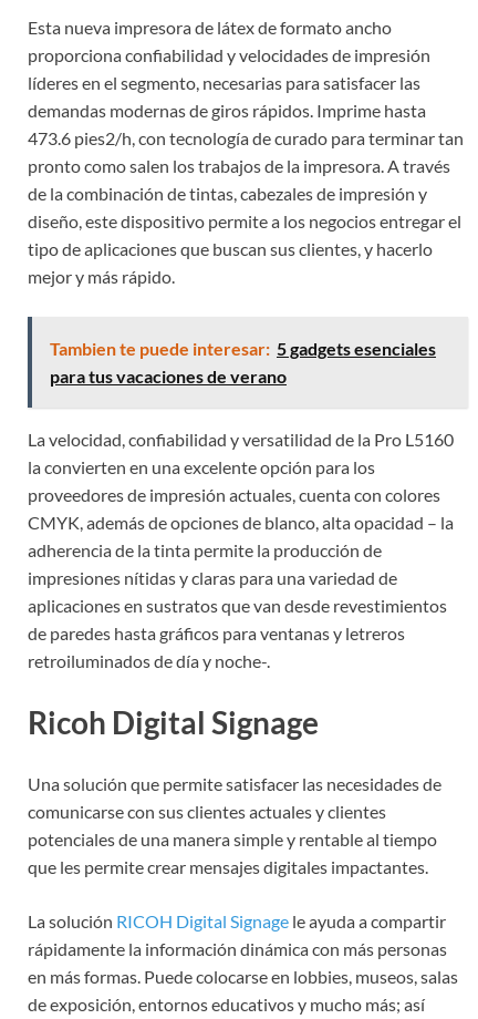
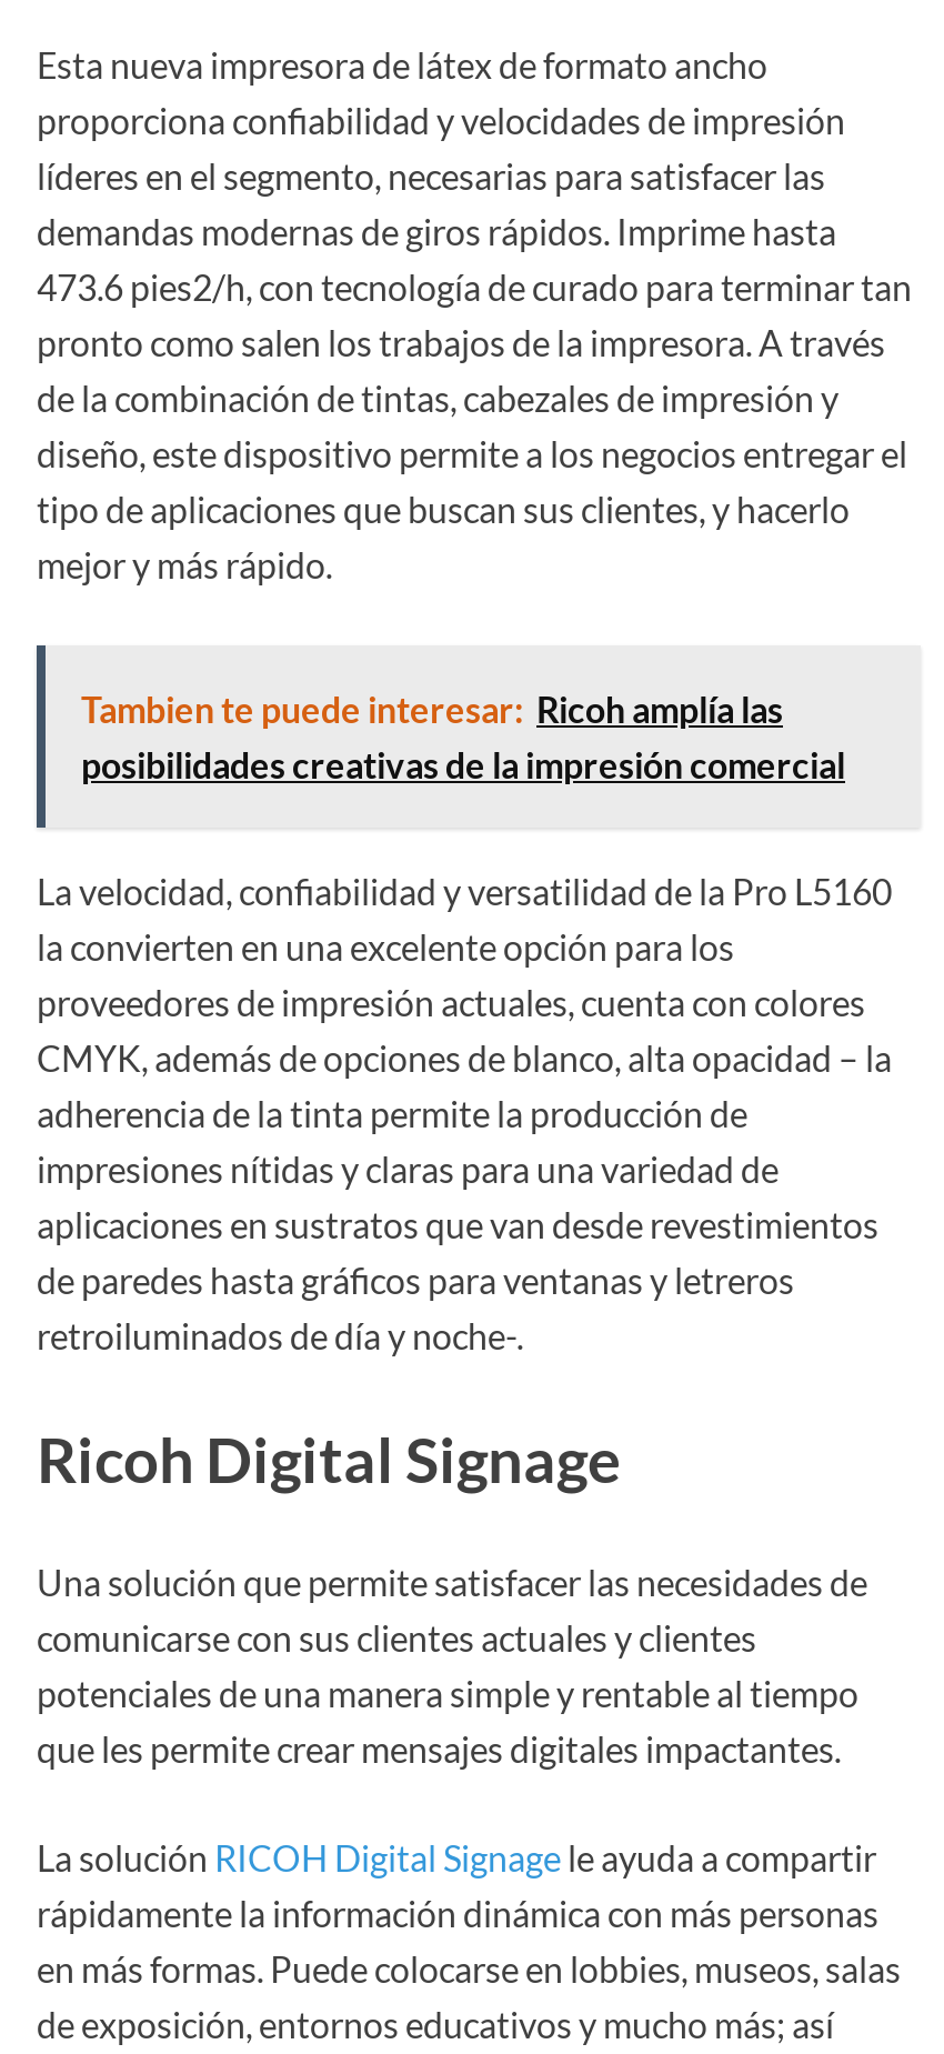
- Tambien te puede interesar: 5 gadgets esenciales
- para tus vacaciones de verano
+ Tambien te puede interesar: Ricoh amplía las
+ posibilidades creativas de la impresión comercial
